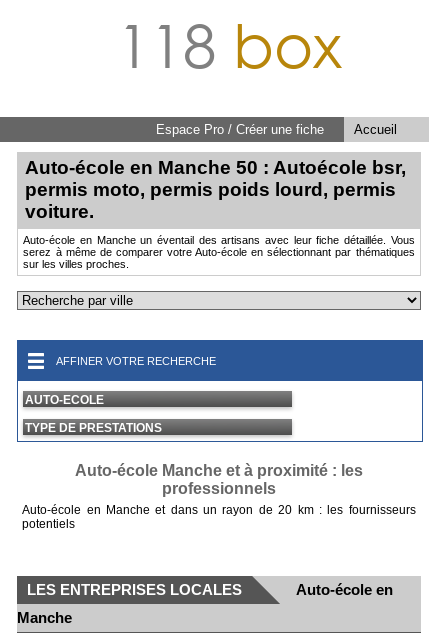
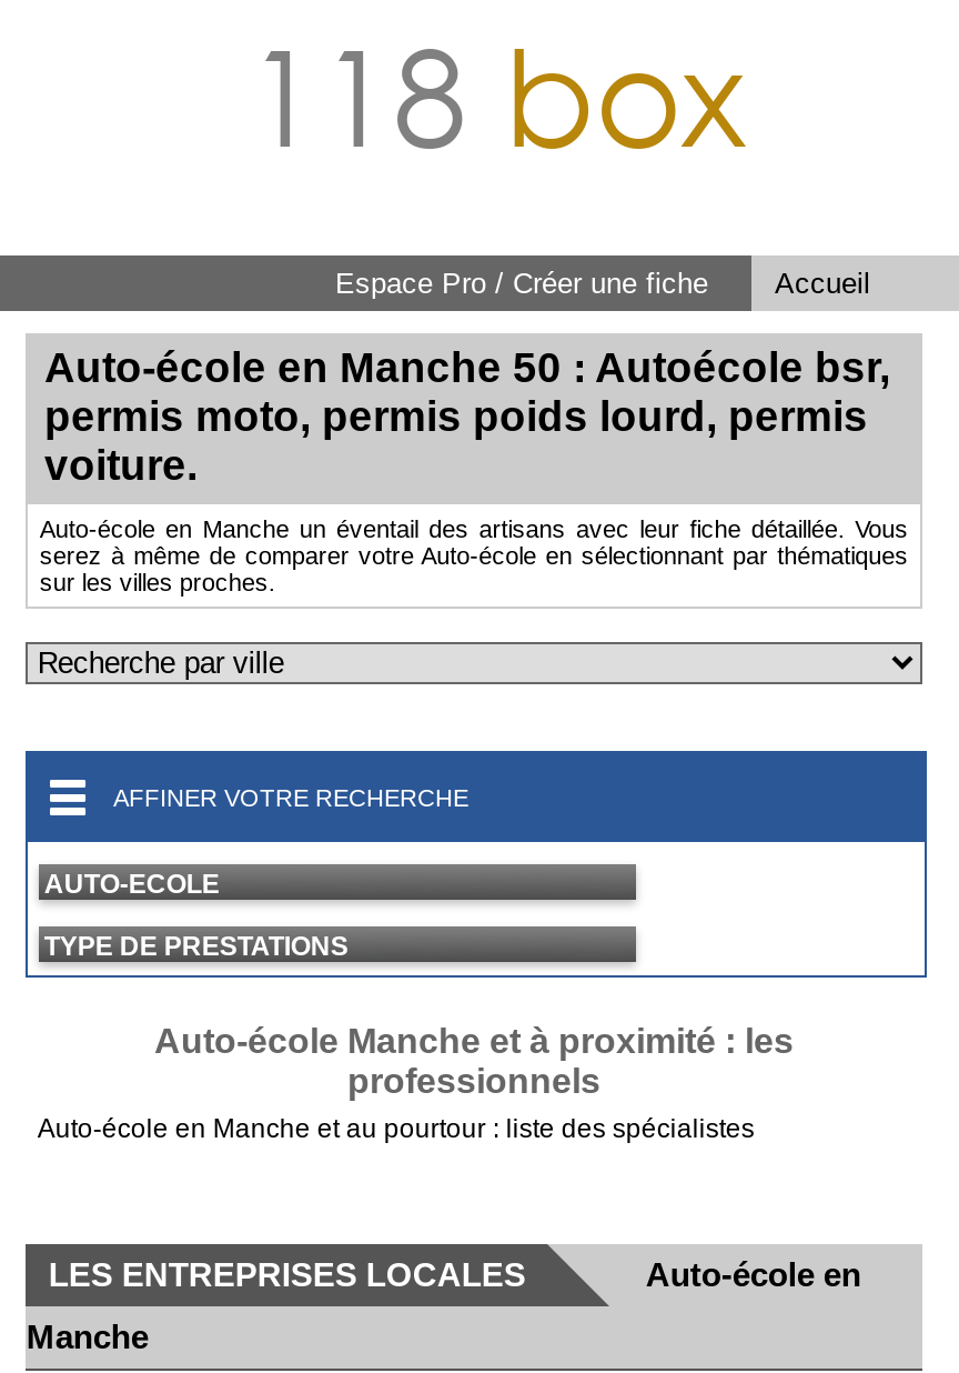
- Auto-école en Manche et dans un rayon de 20 km : les fournisseurs
- potentiels
+ Auto-école en Manche et au pourtour : liste des spécialistes
